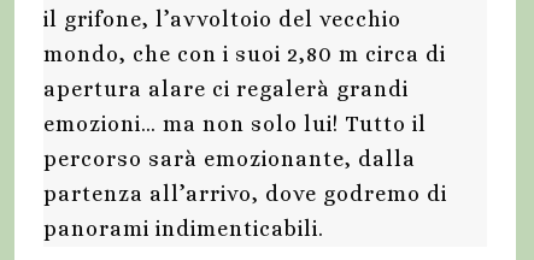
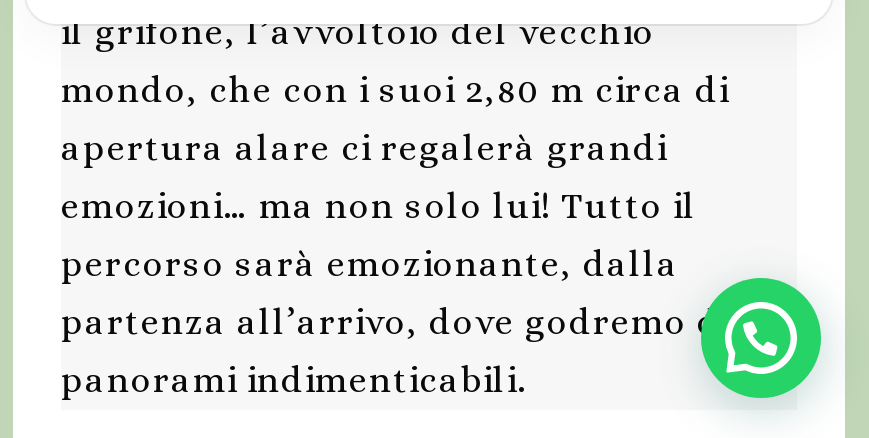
+ [image]
